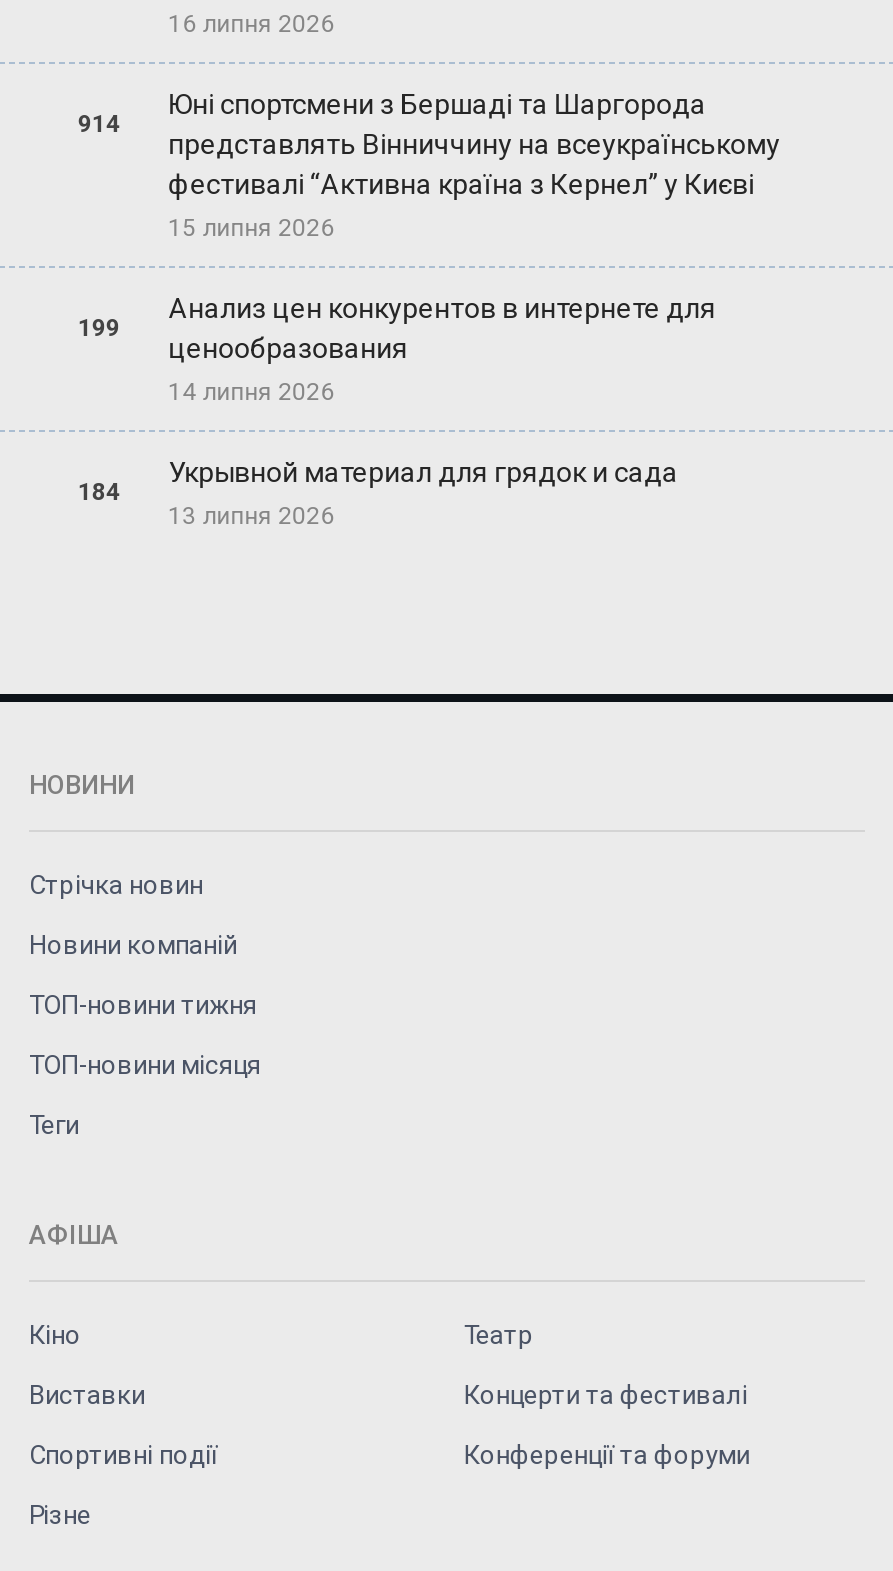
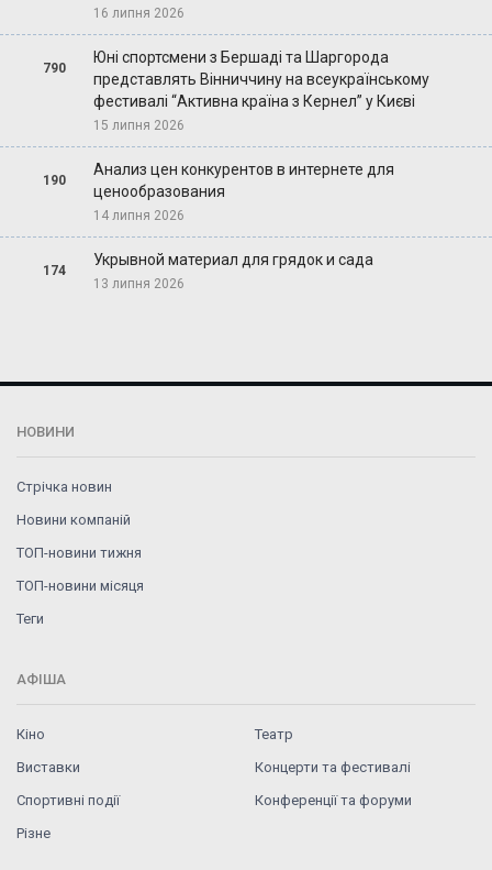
- 914
+ 790

- 199
+ 190

- 184
+ 174
